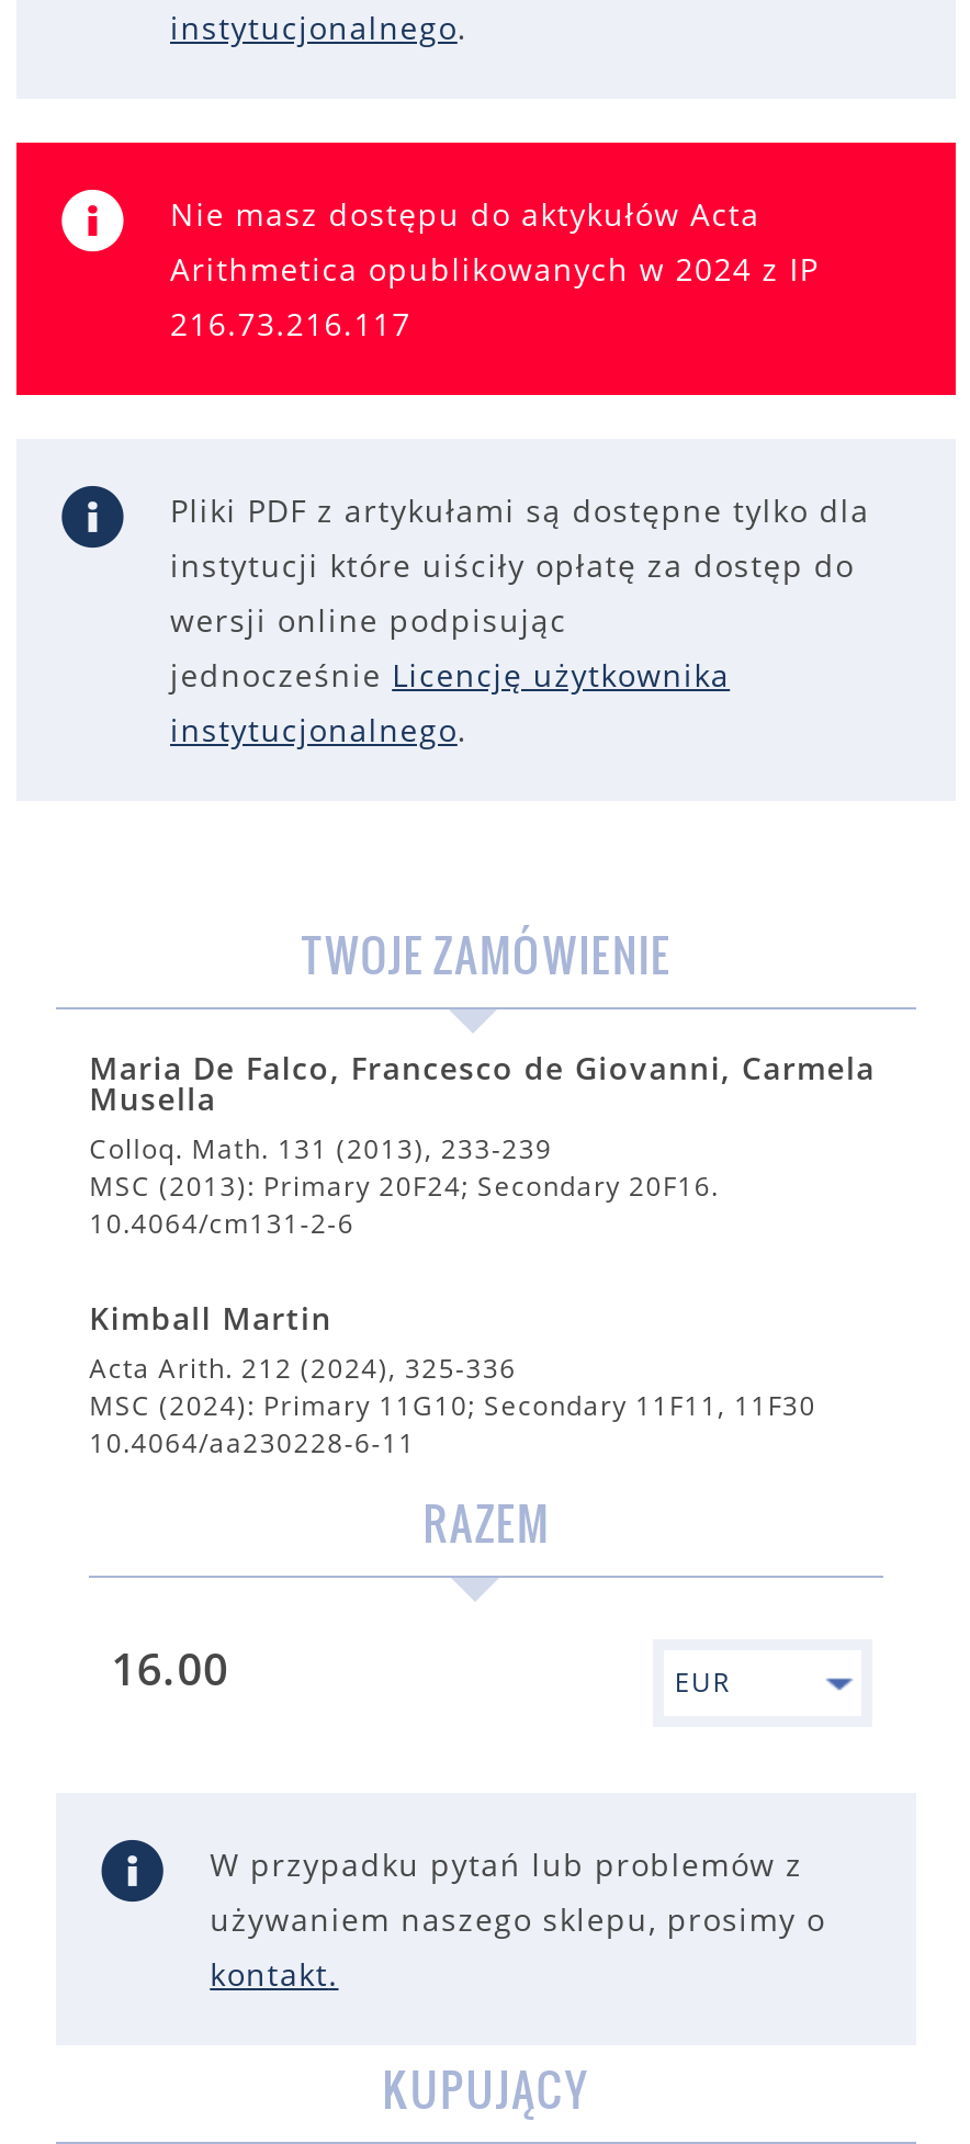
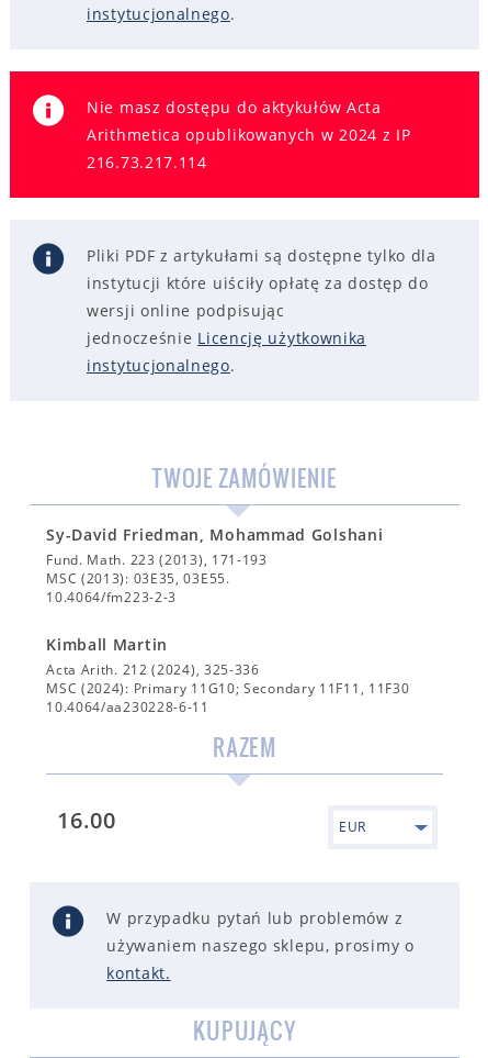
- 216.73.216.117
+ 216.73.217.114

- Maria De Falco, Francesco de Giovanni, Carmela
- Musella
- Colloq. Math. 131 (2013), 233-239
- MSC (2013): Primary 20F24; Secondary 20F16.
- 10.4064/cm131-2-6
+ Sy-David Friedman, Mohammad Golshani
+ Fund. Math. 223 (2013), 171-193
+ MSC (2013): 03E35, 03E55.
+ 10.4064/fm223-2-3
